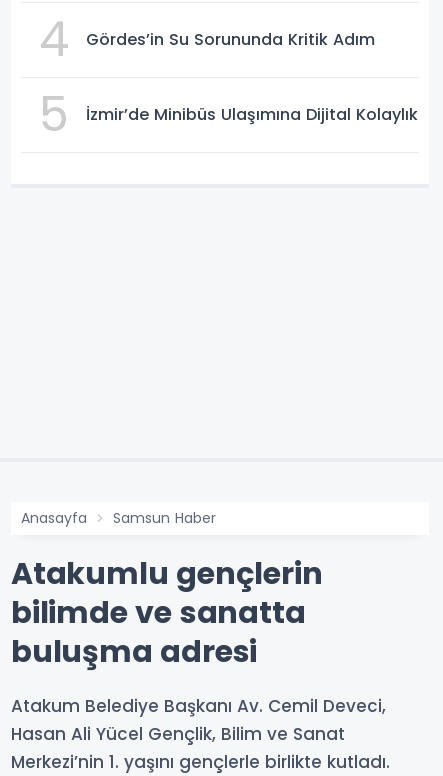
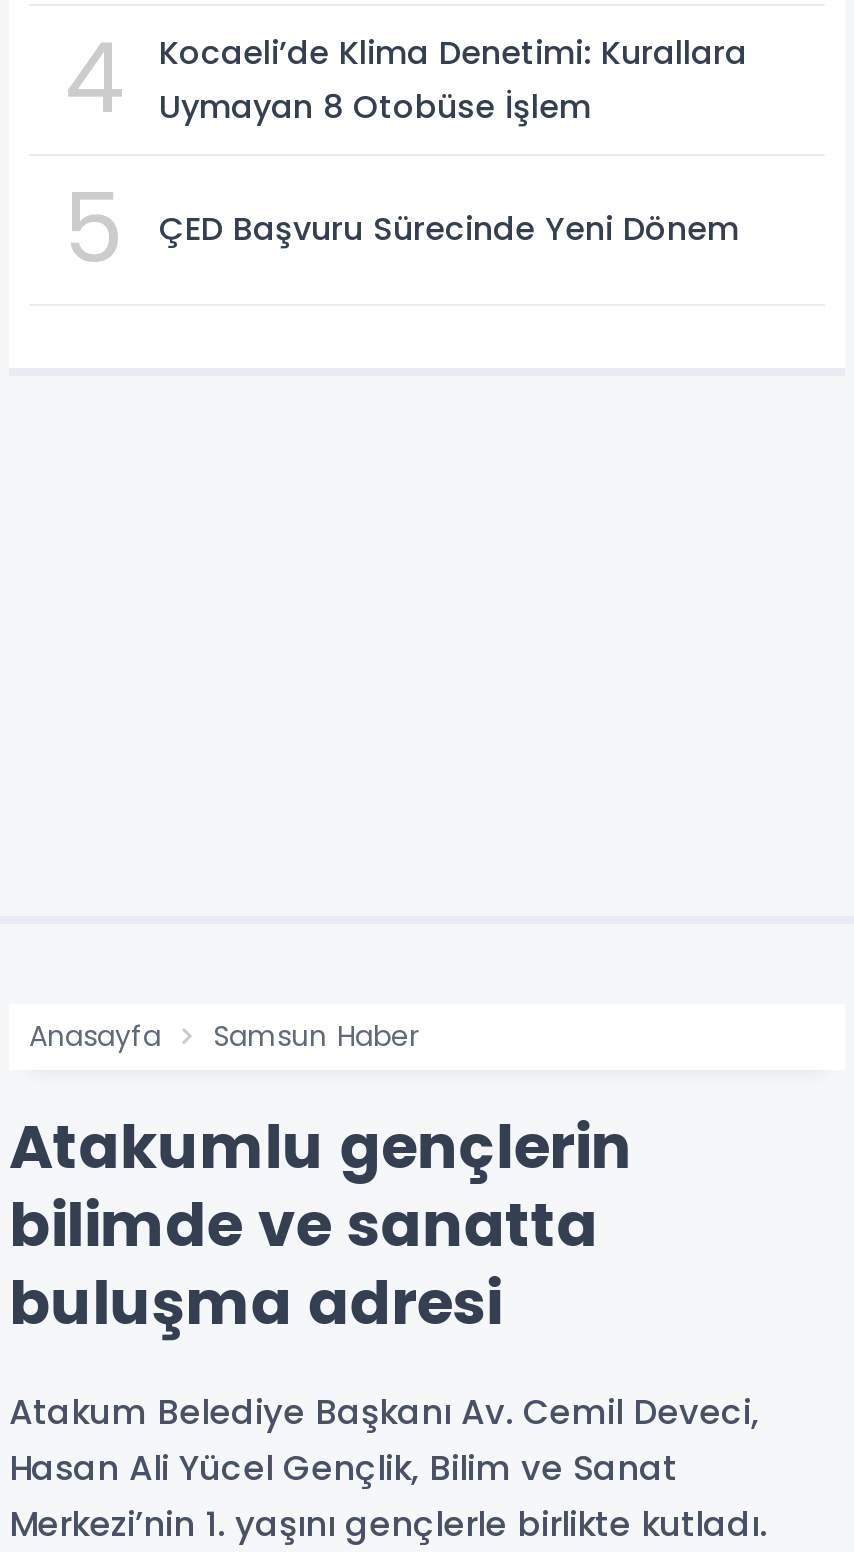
- Gördes’in Su Sorununda Kritik Adım
+ Kocaeli’de Klima Denetimi: Kurallara
+ Uymayan 8 Otobüse İşlem

- İzmir’de Minibüs Ulaşımına Dijital Kolaylık
+ ÇED Başvuru Sürecinde Yeni Dönem
